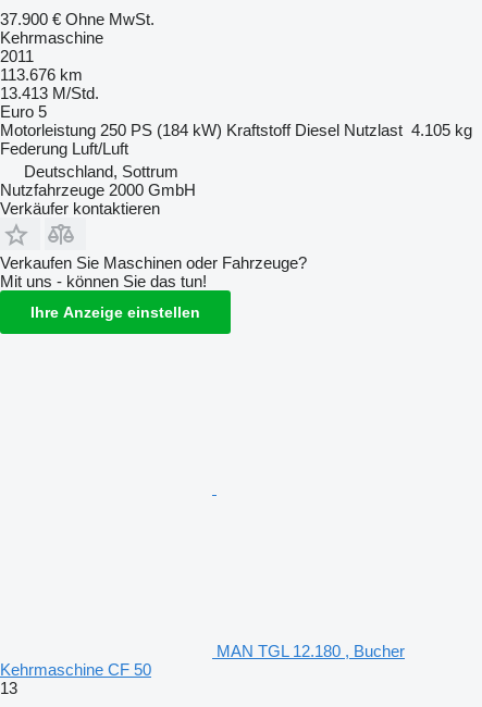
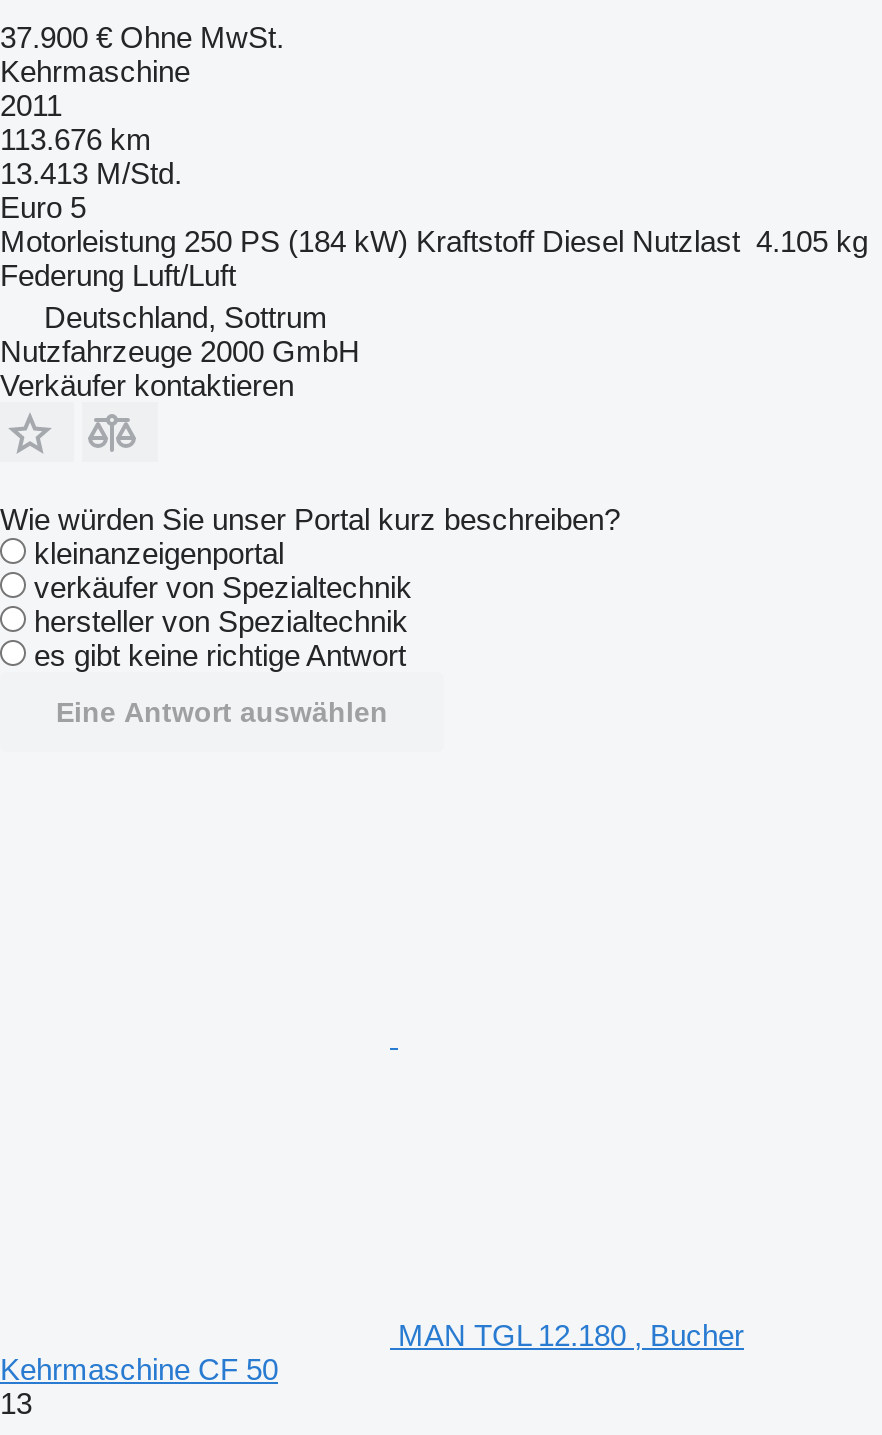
- Verkaufen Sie Maschinen oder Fahrzeuge?
- Mit uns - können Sie das tun!
+ Wie würden Sie unser Portal kurz beschreiben?
+ kleinanzeigenportal
+ verkäufer von Spezialtechnik
+ hersteller von Spezialtechnik
+ es gibt keine richtige Antwort

- Ihre Anzeige einstellen
+ Eine Antwort auswählen
